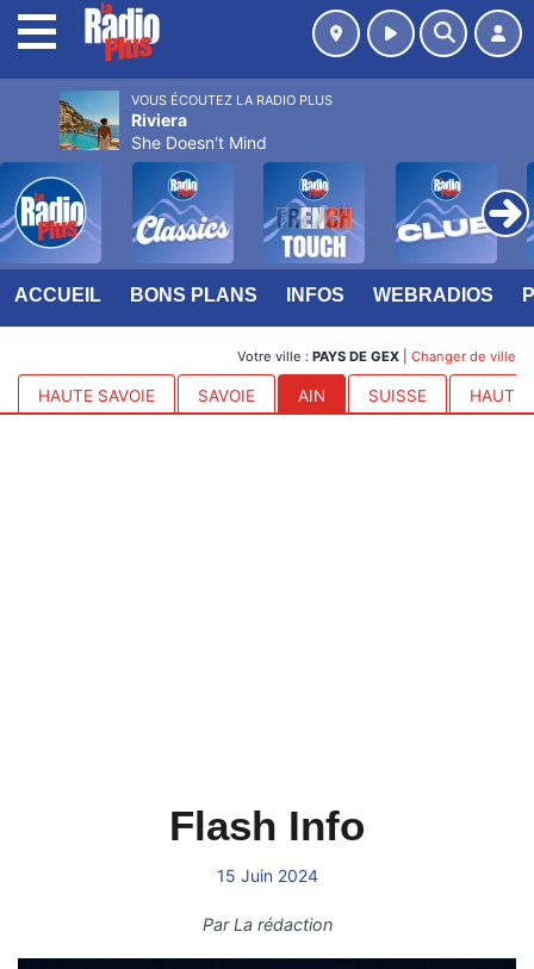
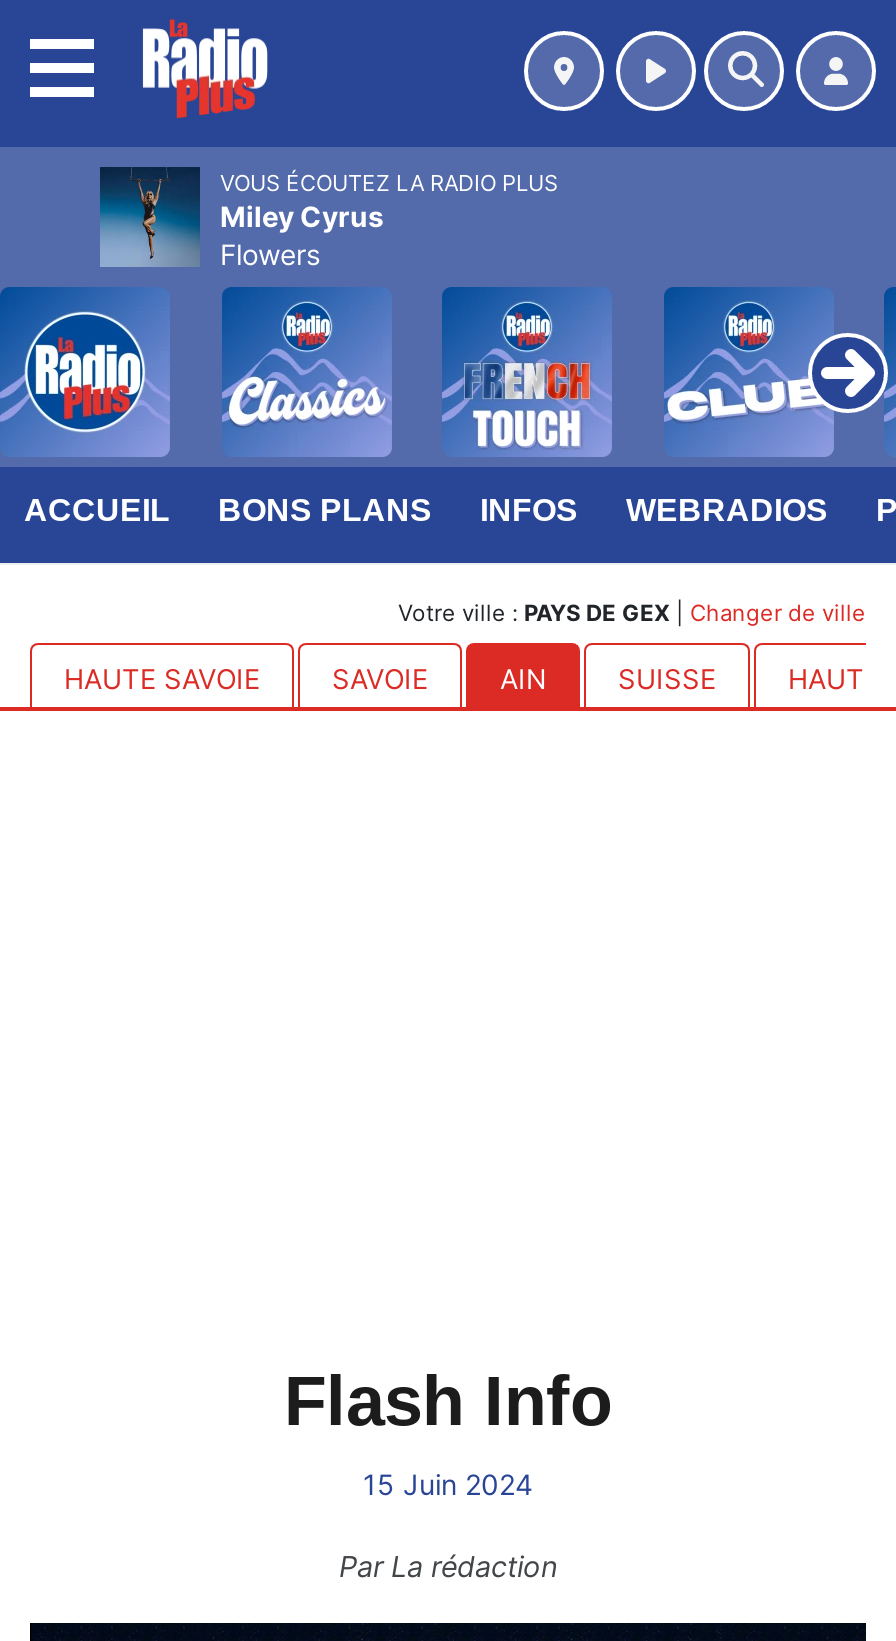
- [image]
- Riviera
- She Doesn't Mind
+ [image]
+ Miley Cyrus
+ Flowers
